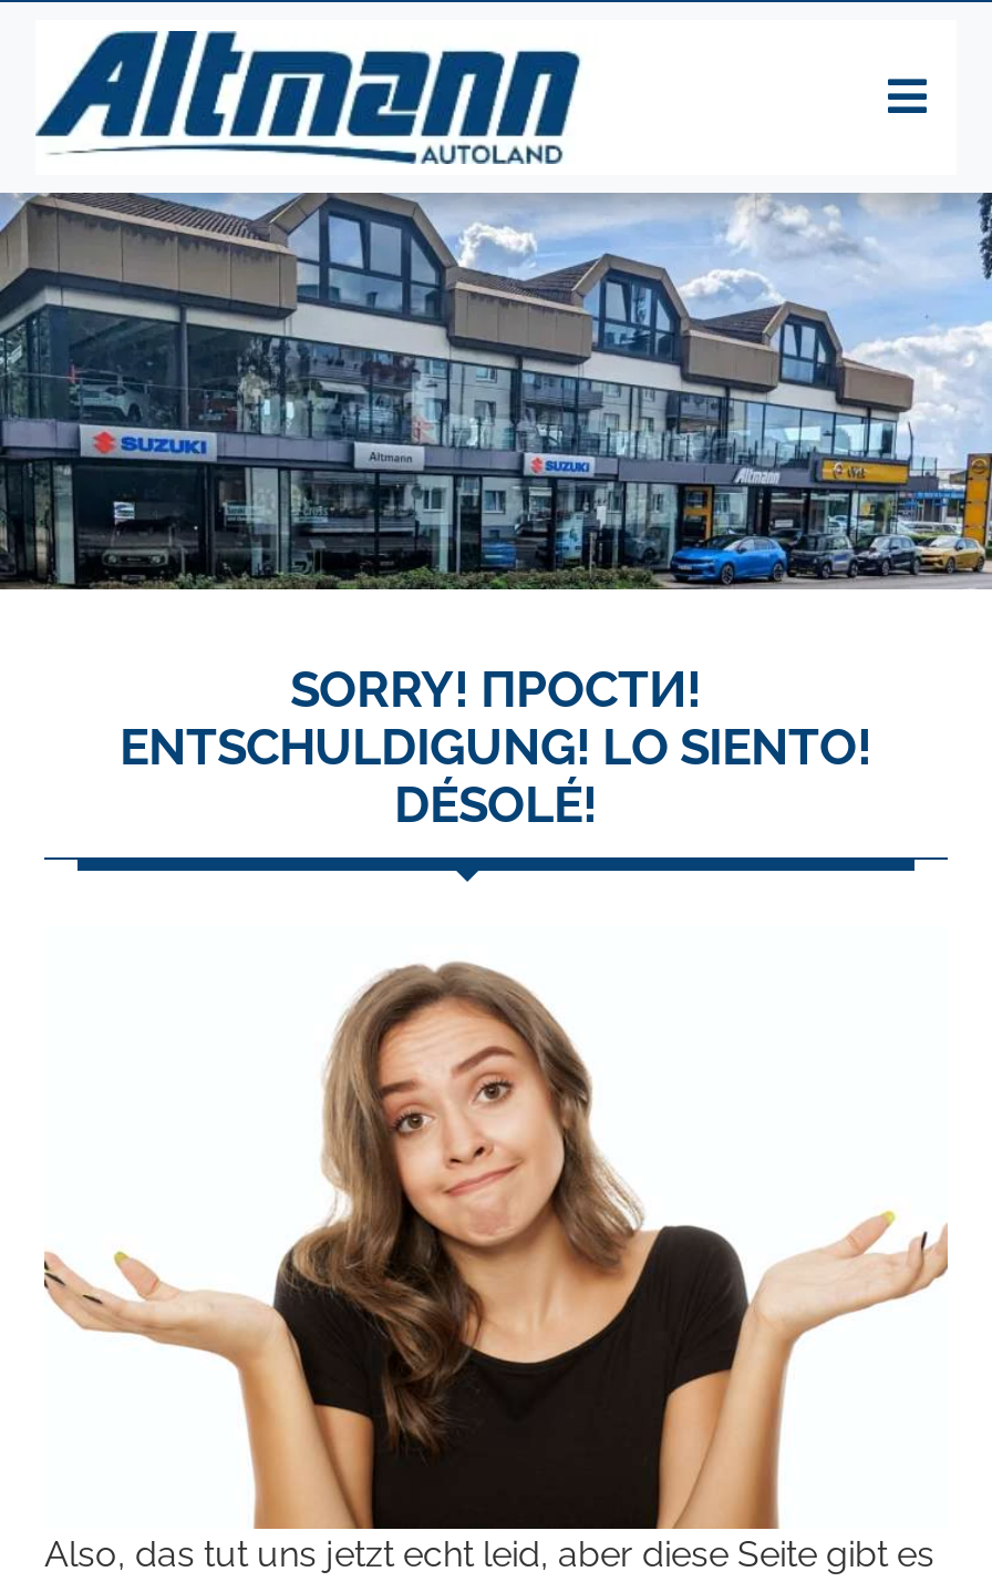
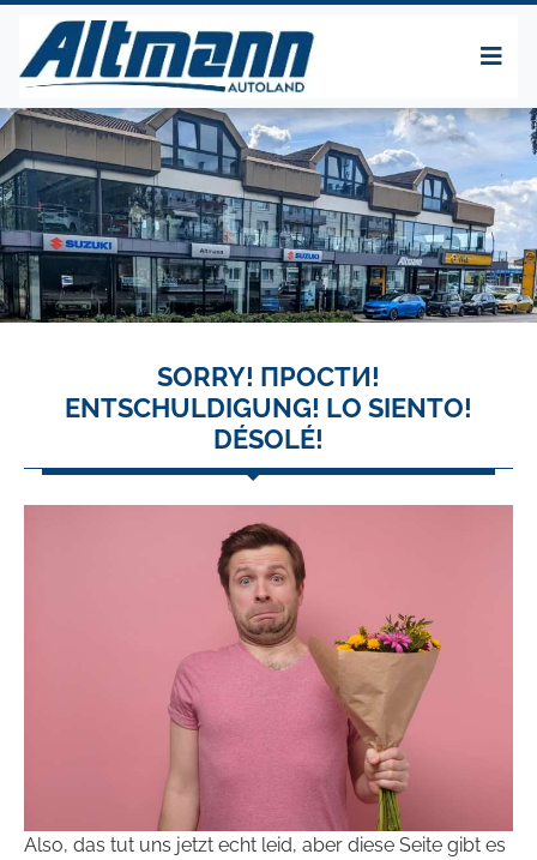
- [image]
+ [image]
